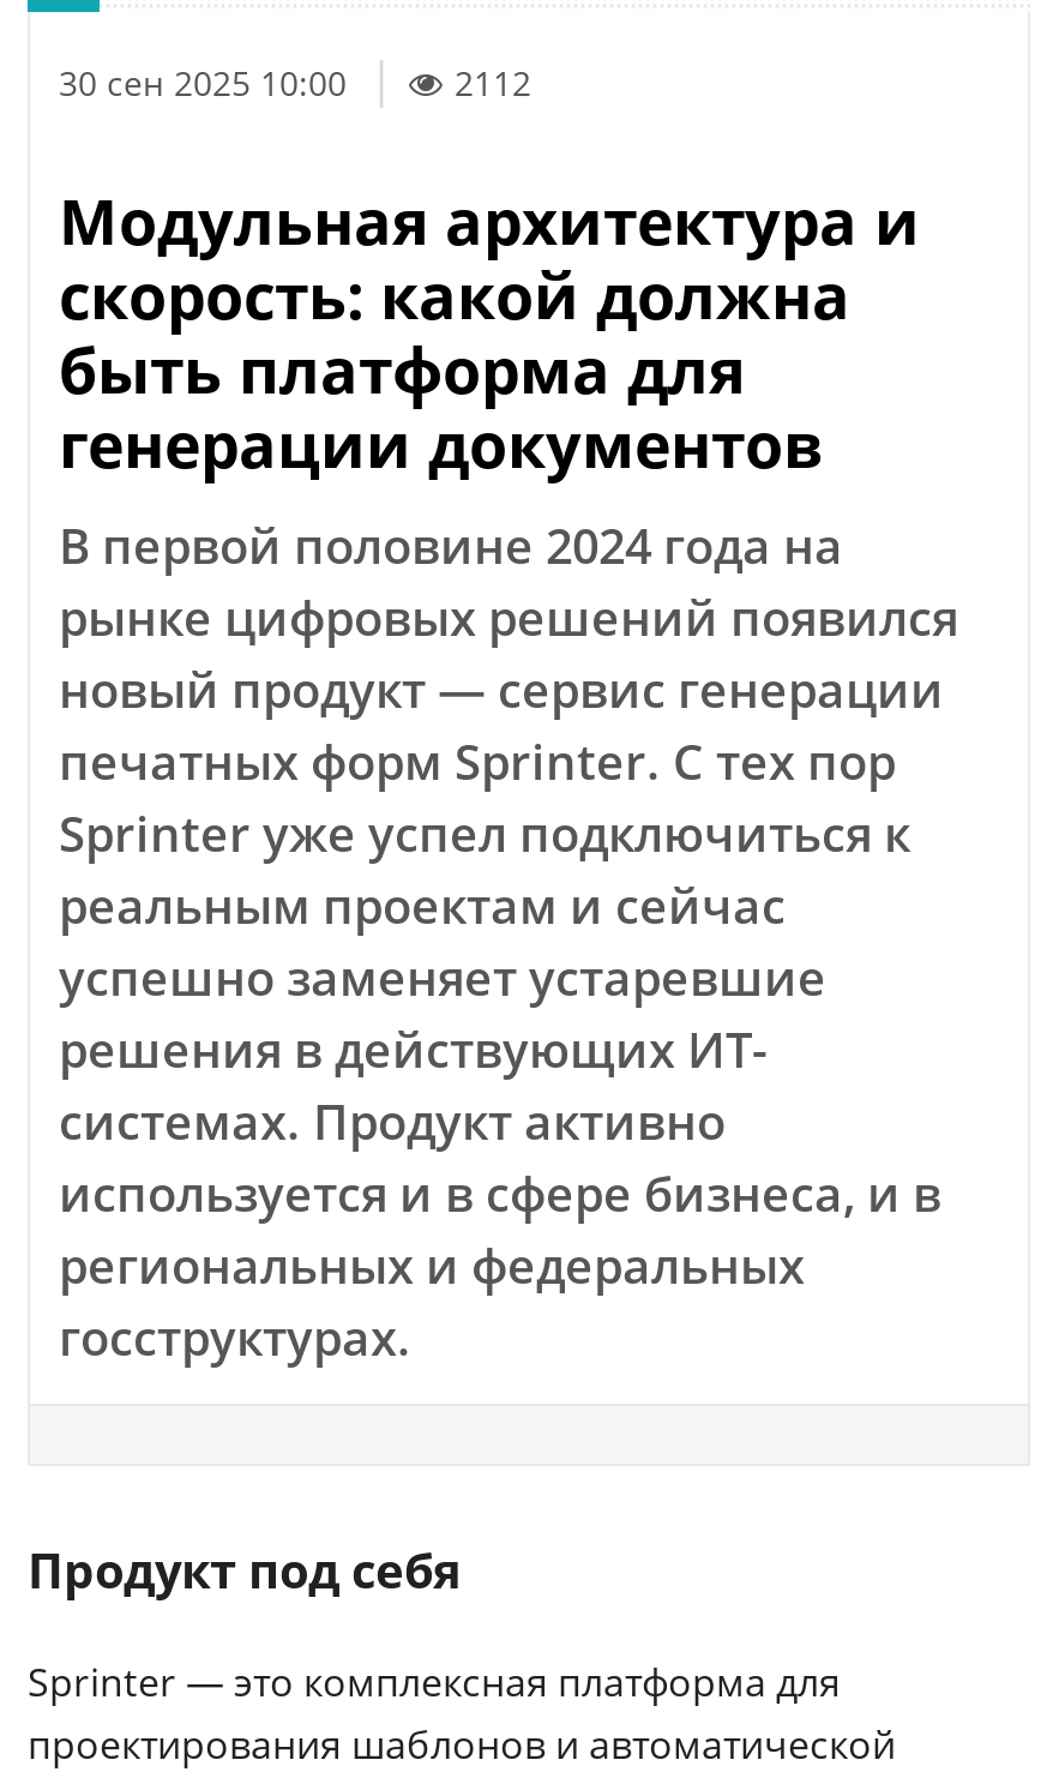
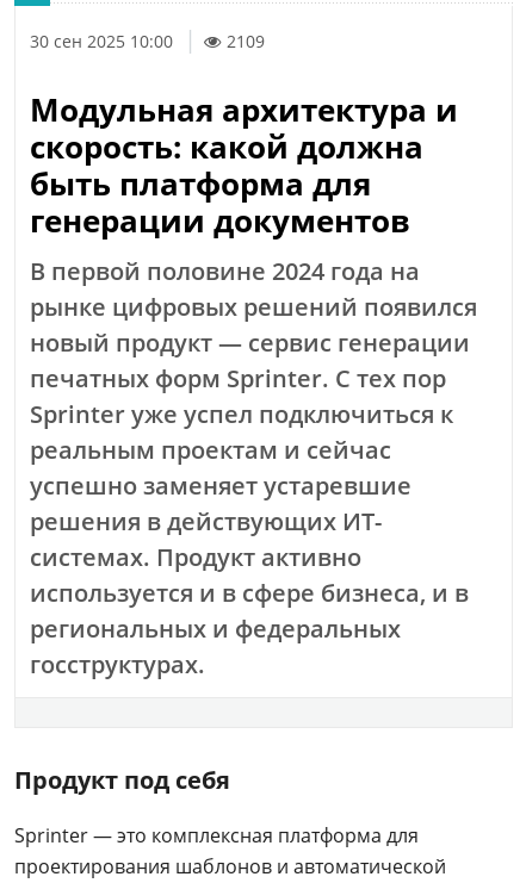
- 2112
+ 2109
